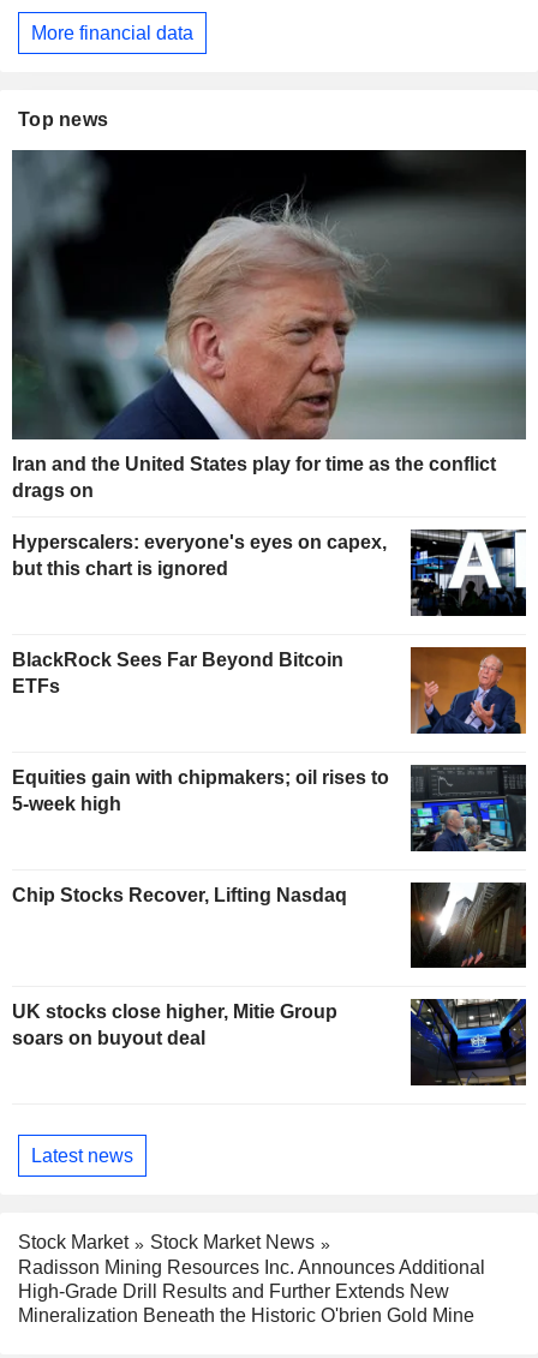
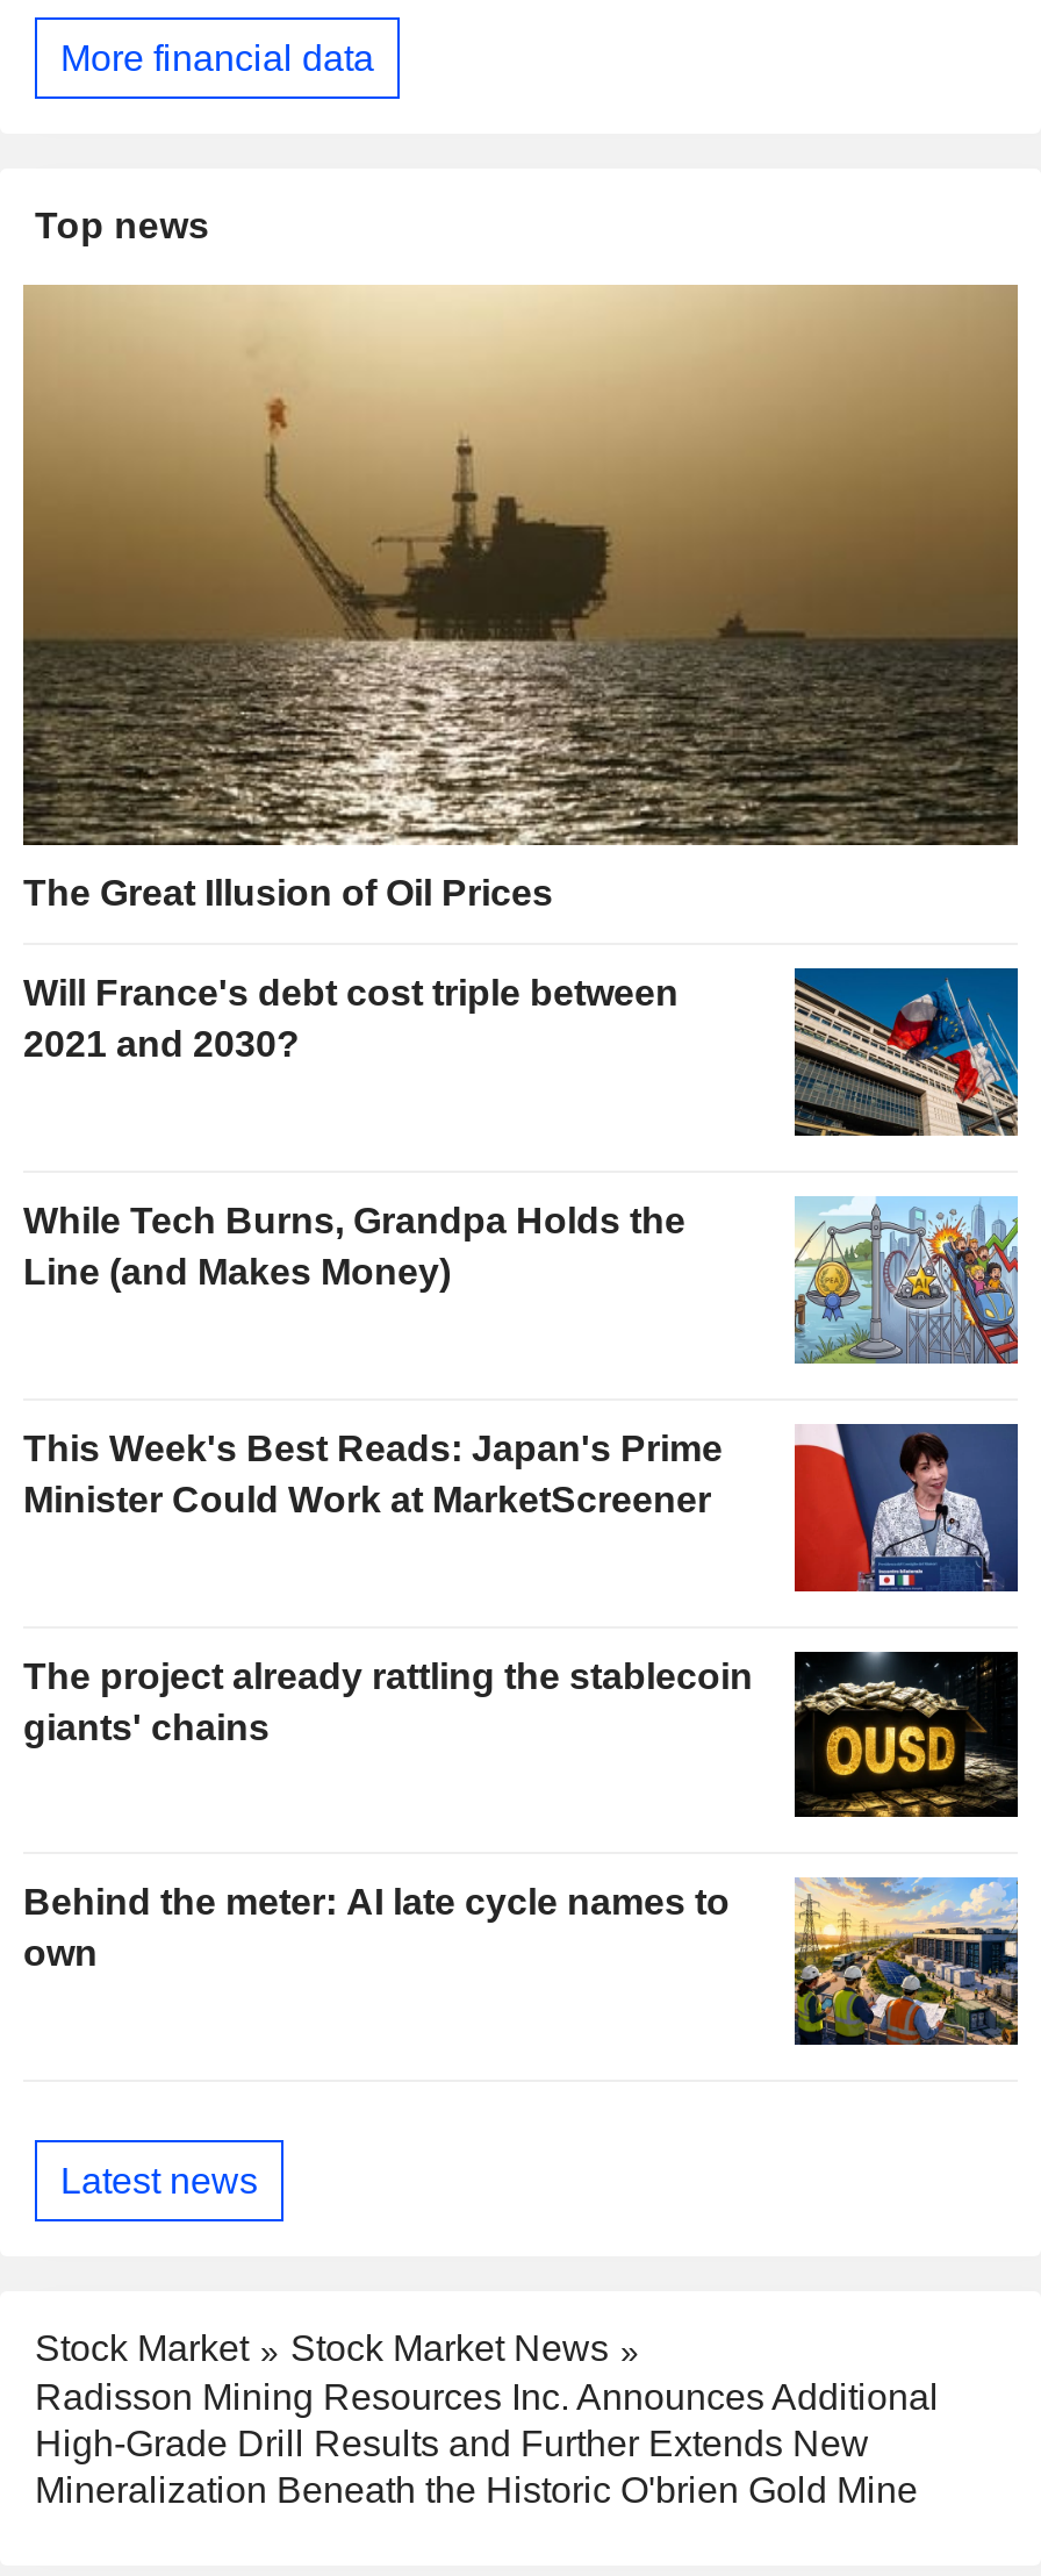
- [image]
- Iran and the United States play for time as the conflict
- drags on
+ [image]
+ The Great Illusion of Oil Prices

- Hyperscalers: everyone's eyes on capex,
- but this chart is ignored
+ Will France's debt cost triple between
+ 2021 and 2030?

- [image]
+ [image]

- BlackRock Sees Far Beyond Bitcoin
- ETFs
+ While Tech Burns, Grandpa Holds the
+ Line (and Makes Money)

- [image]
+ [image]

- [image]
- Equities gain with chipmakers; oil rises to
- 5-week high
+ [image]
+ This Week's Best Reads: Japan's Prime
+ Minister Could Work at MarketScreener

- Chip Stocks Recover, Lifting Nasdaq
+ The project already rattling the stablecoin
+ giants' chains

- [image]
+ [image]

- UK stocks close higher, Mitie Group
- soars on buyout deal
+ Behind the meter: AI late cycle names to
+ own

- [image]
+ [image]
